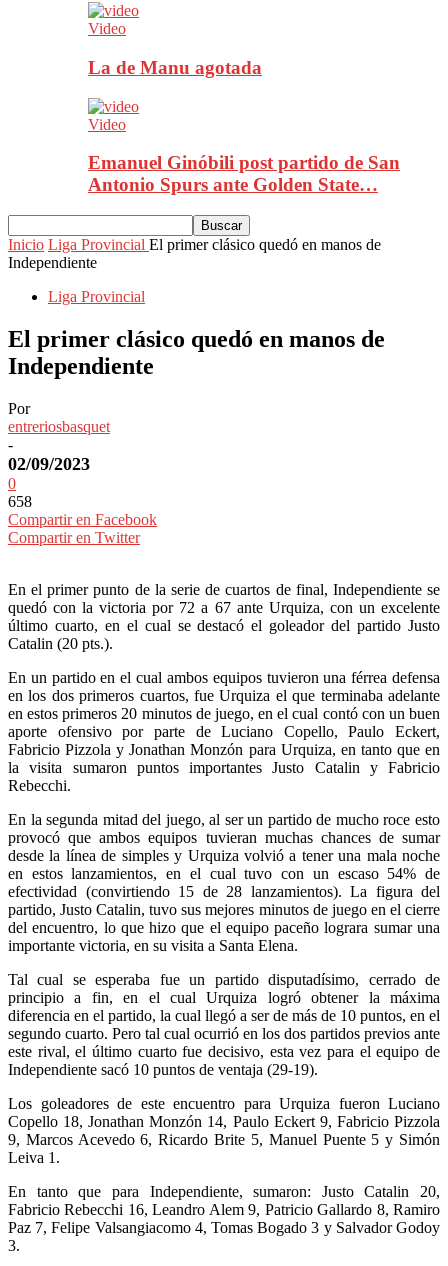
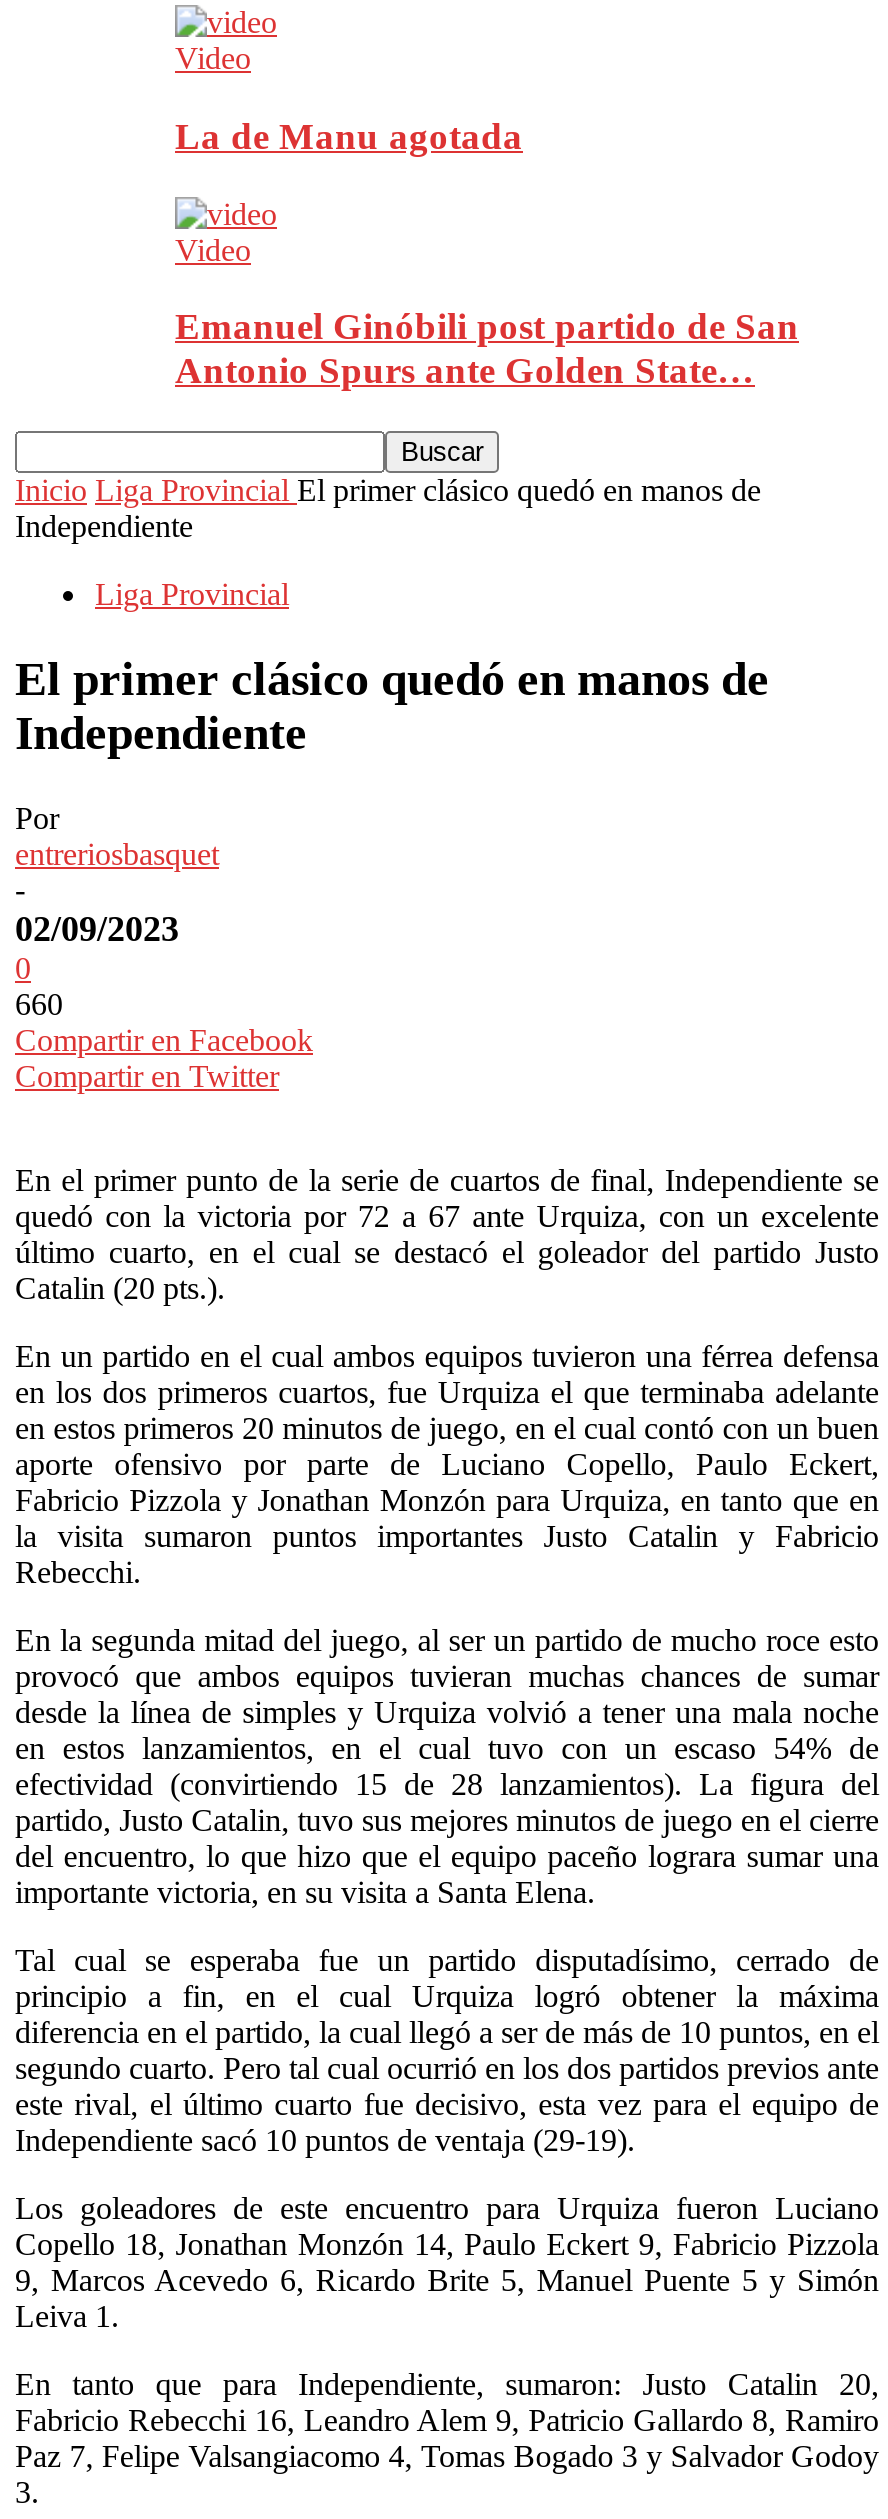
- 658
+ 660
